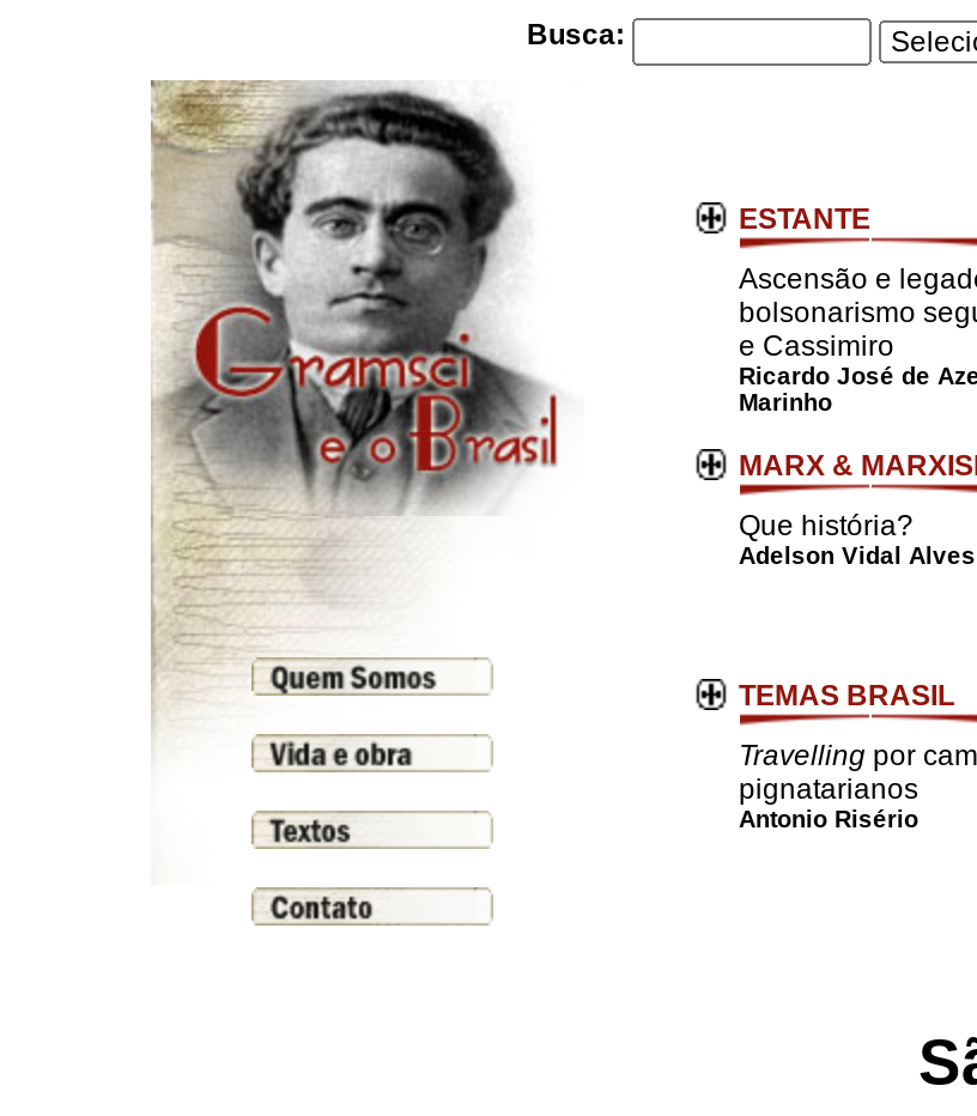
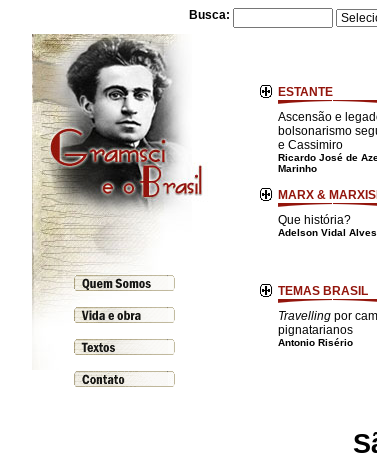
- [image]
+ [image]
